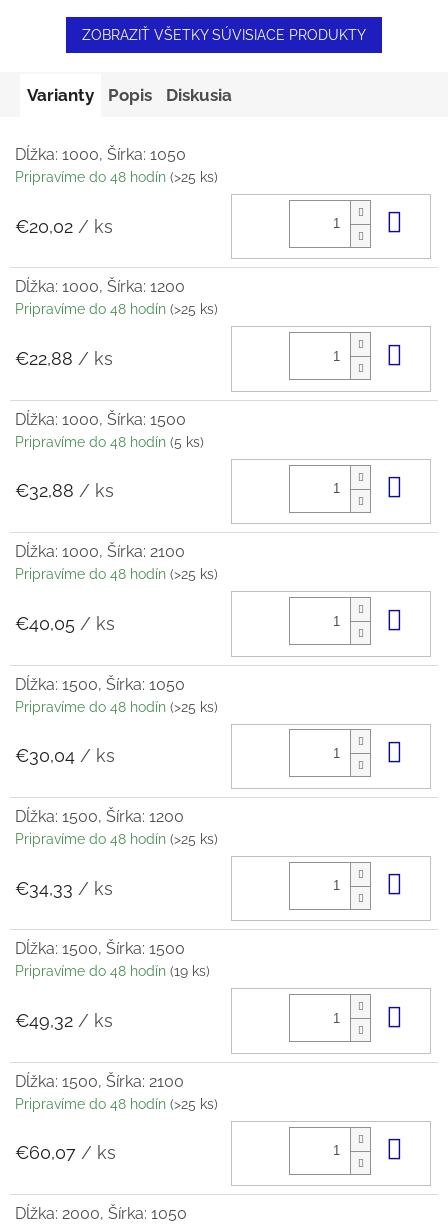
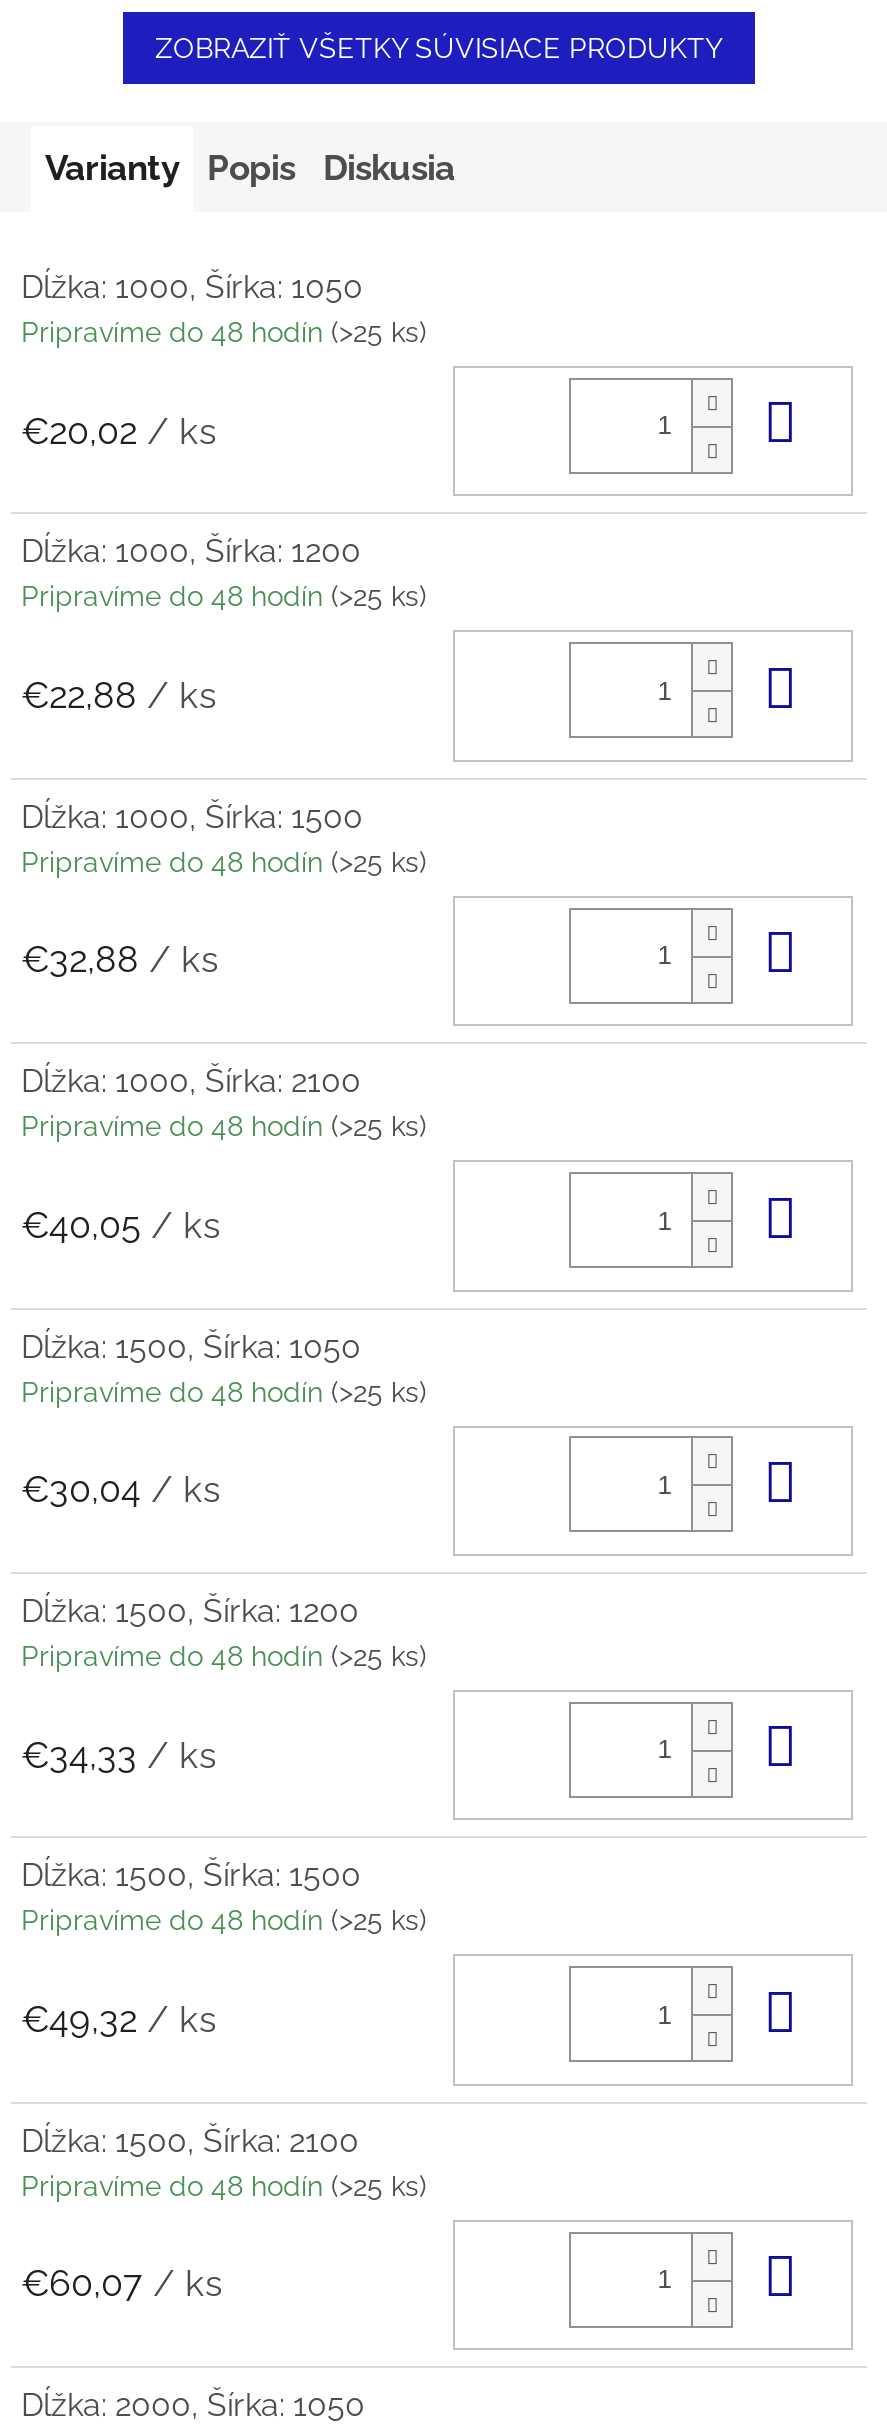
- Pripravíme do 48 hodín (5 ks)
+ Pripravíme do 48 hodín (>25 ks)

- Pripravíme do 48 hodín (19 ks)
+ Pripravíme do 48 hodín (>25 ks)
